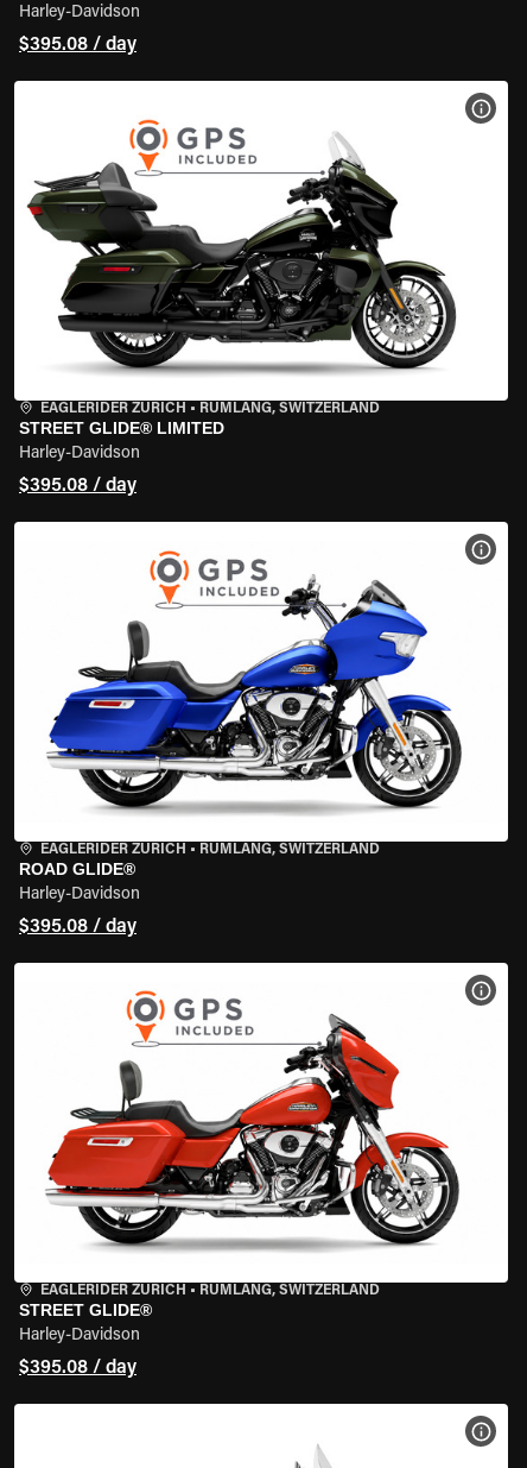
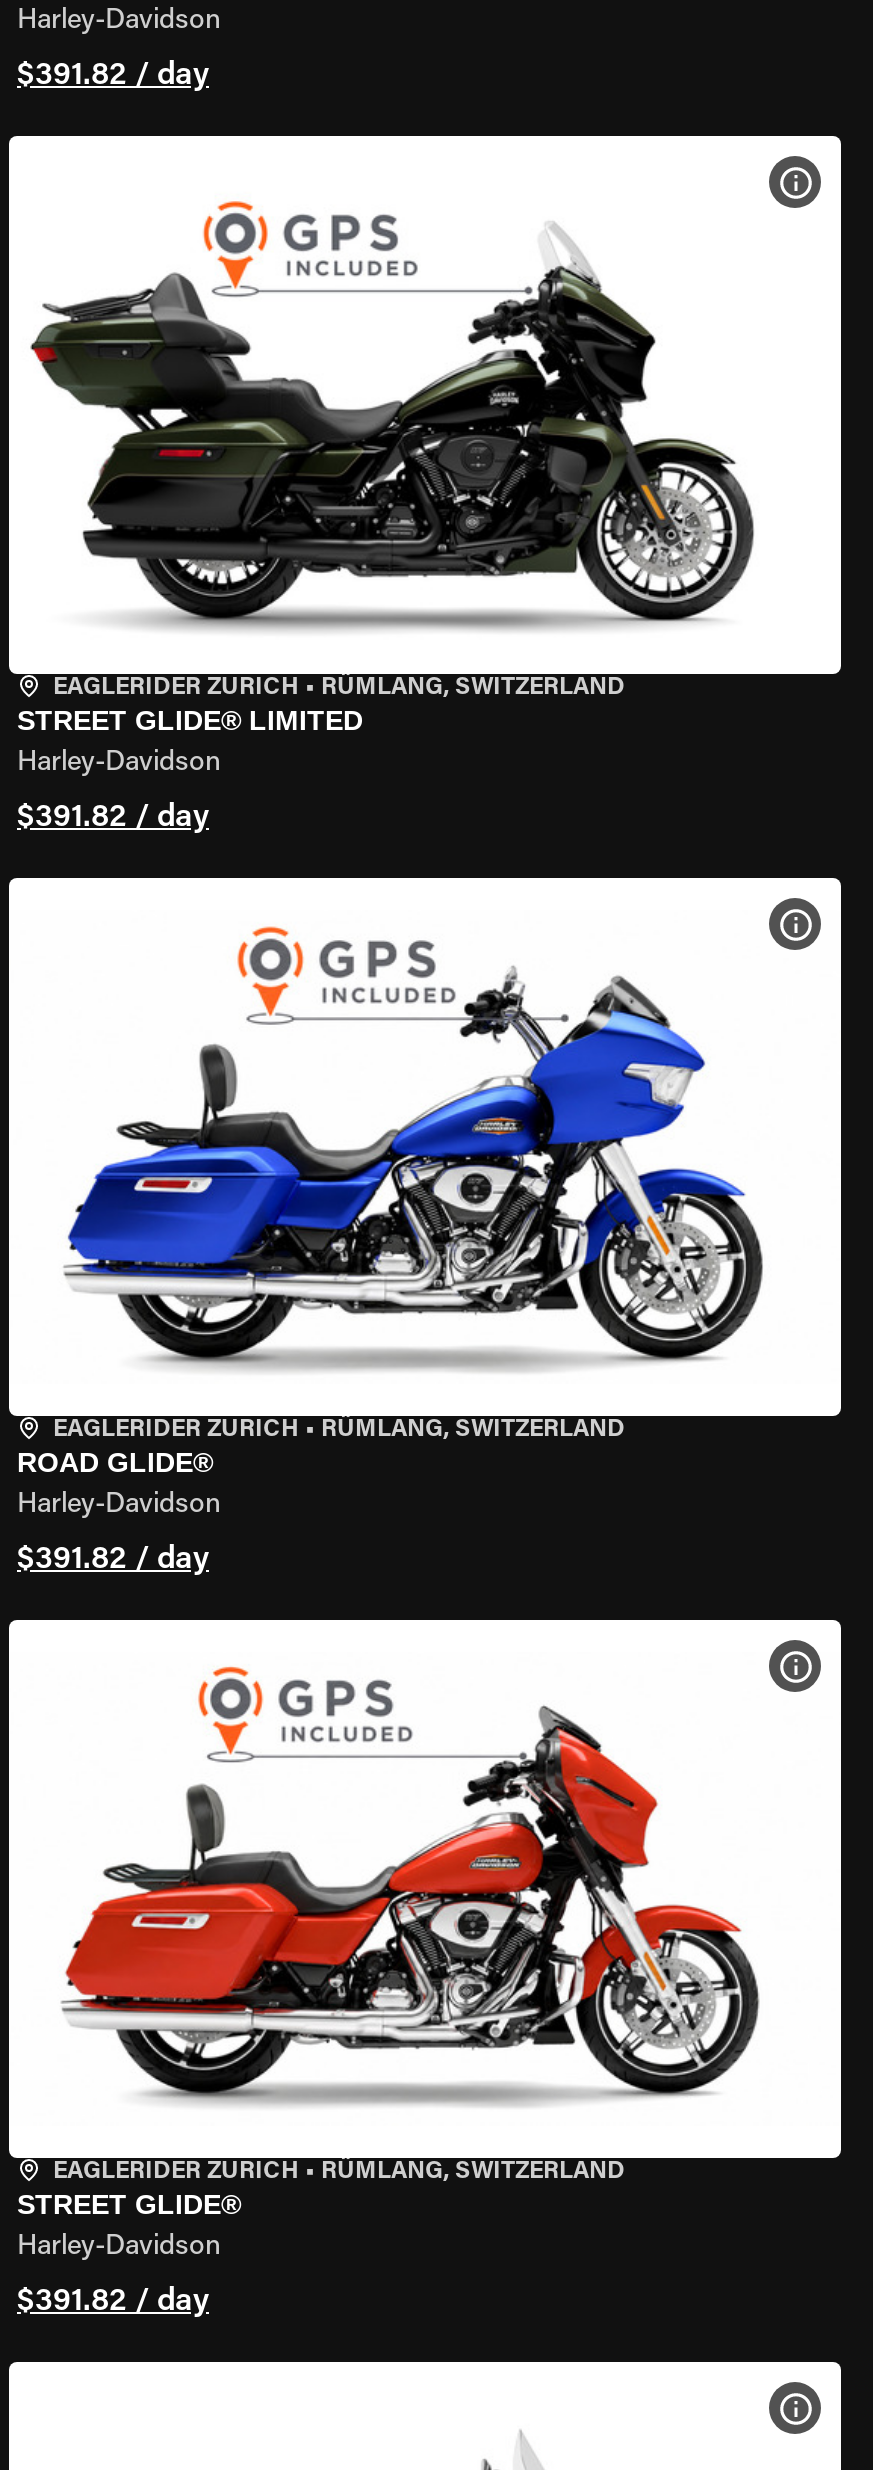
- $395.08 / day
+ $391.82 / day

- $395.08 / day
+ $391.82 / day

- $395.08 / day
+ $391.82 / day

- $395.08 / day
+ $391.82 / day
